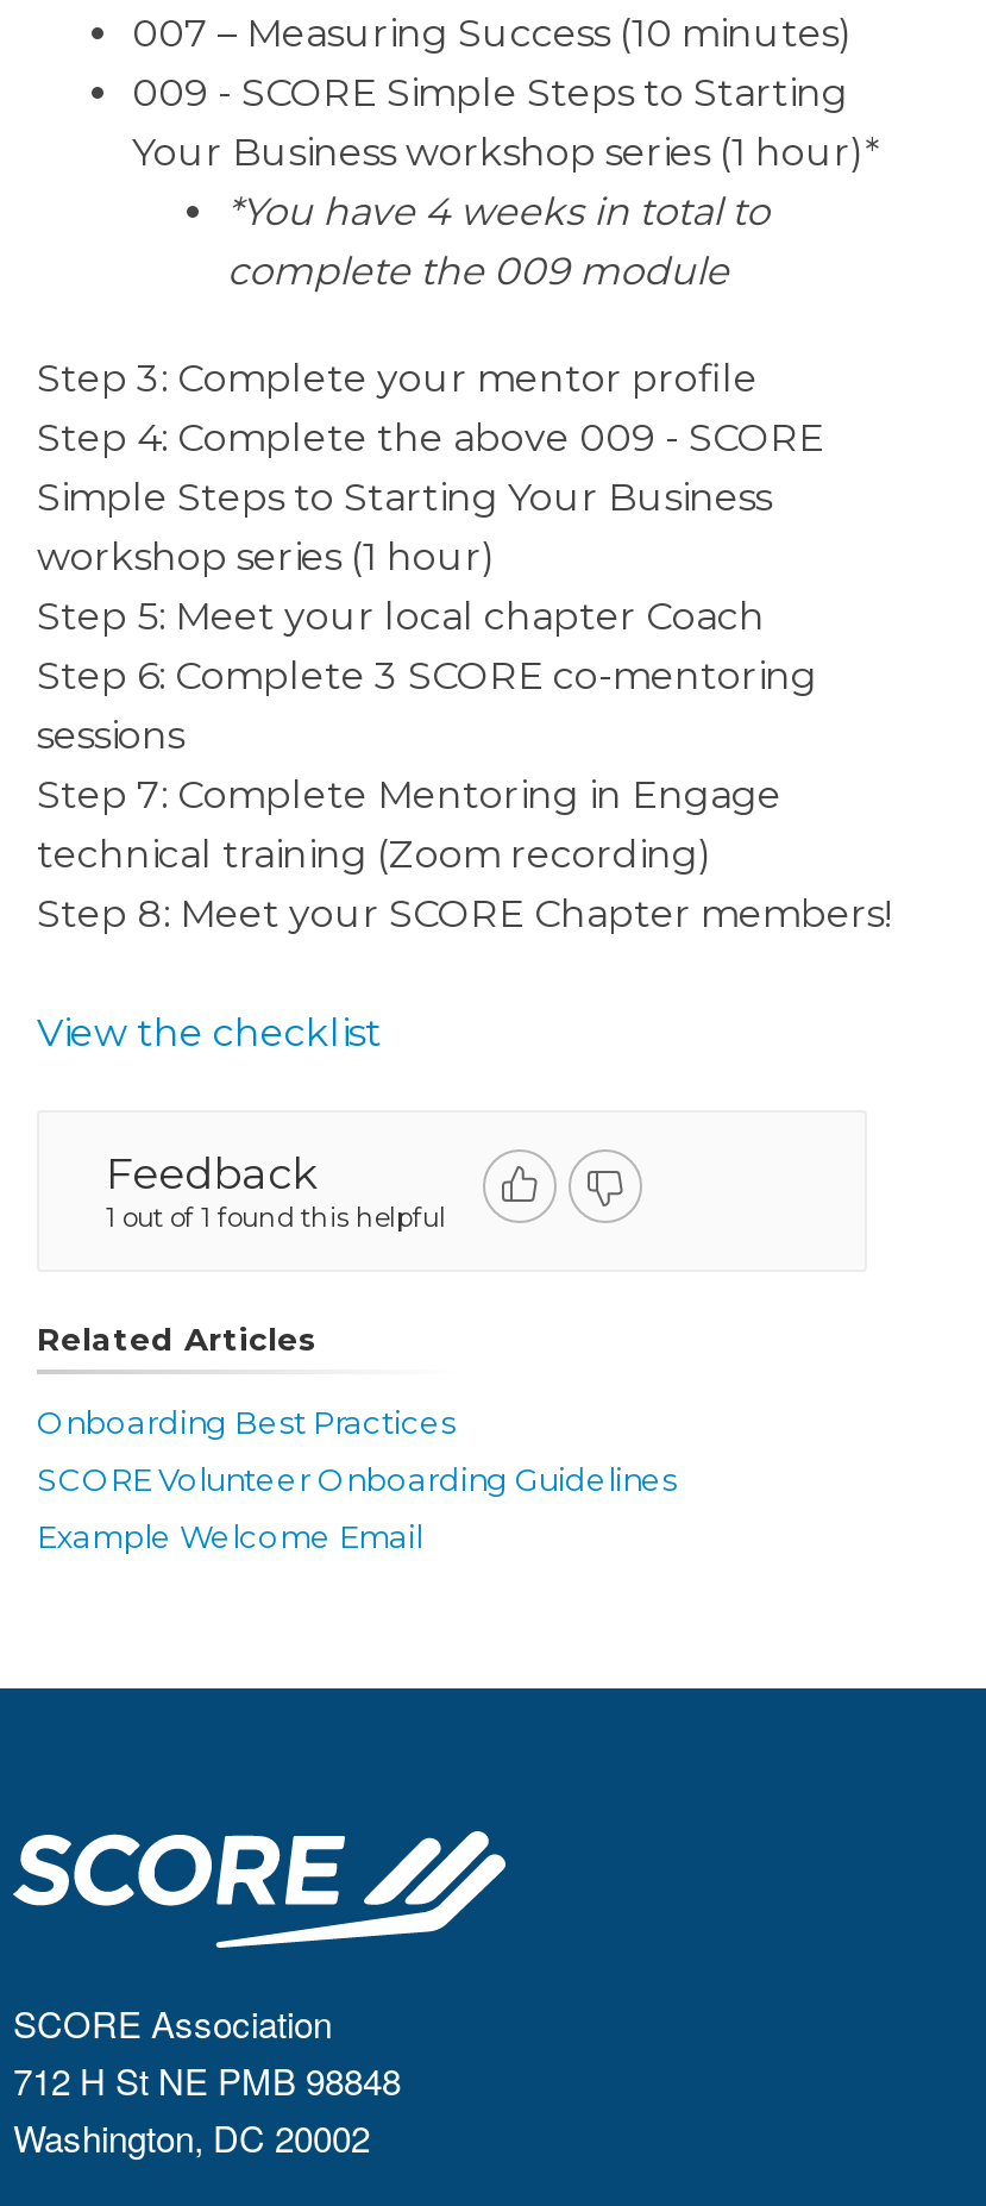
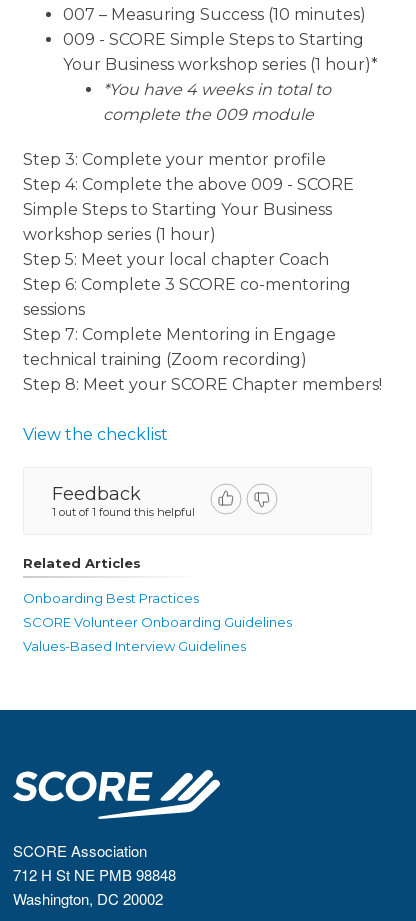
- Example Welcome Email
+ Values-Based Interview Guidelines
